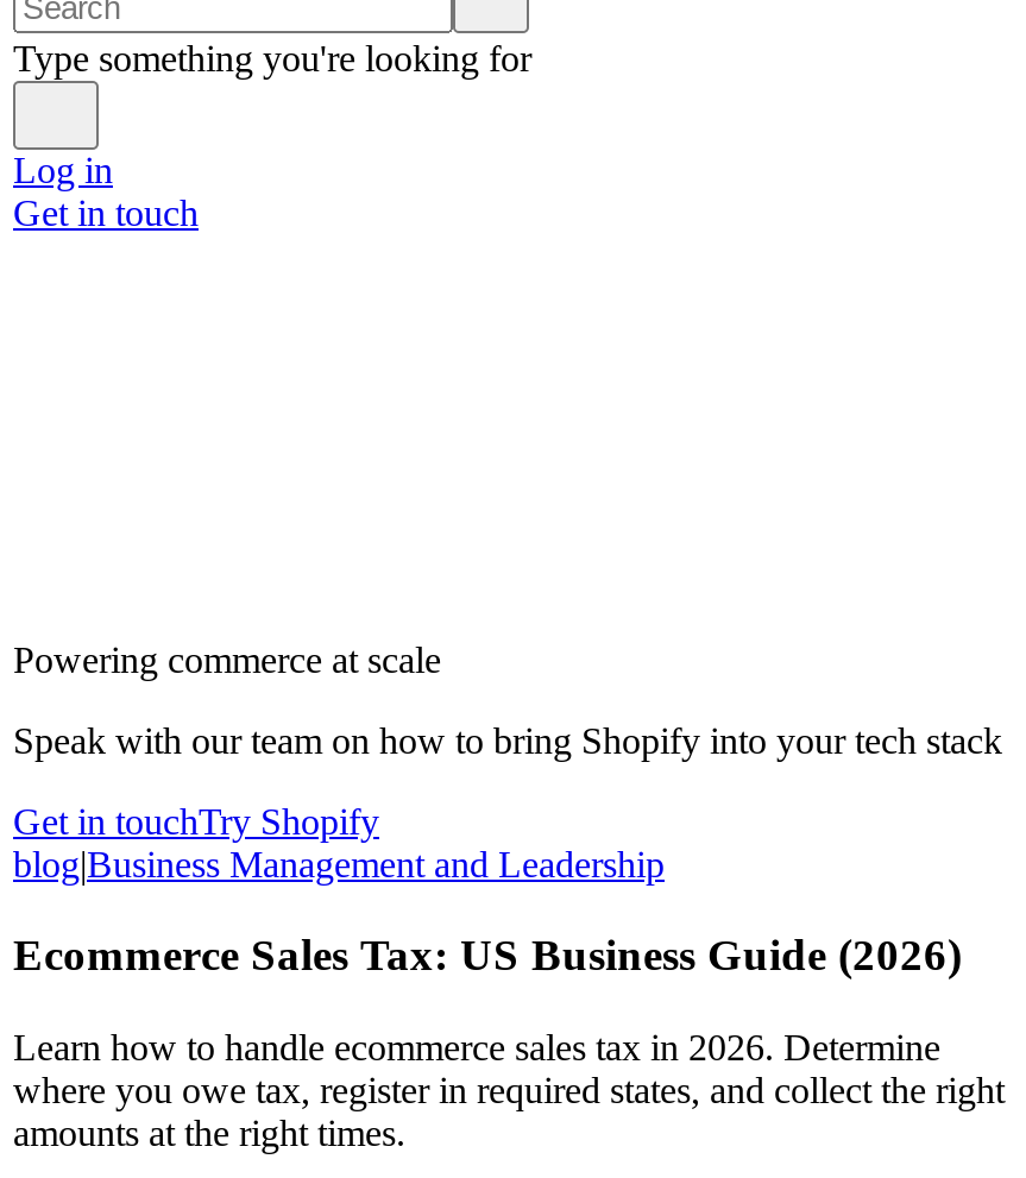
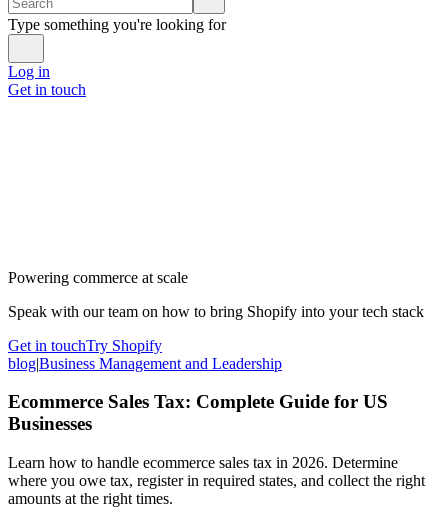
- Ecommerce Sales Tax: US Business Guide (2026)
+ Ecommerce Sales Tax: Complete Guide for US
+ Businesses
